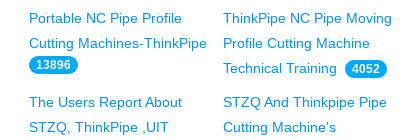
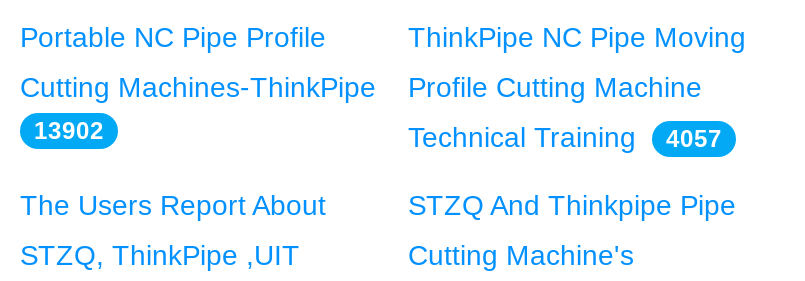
- 13896
+ 13902

- Technical Training 4052
+ Technical Training 4057
